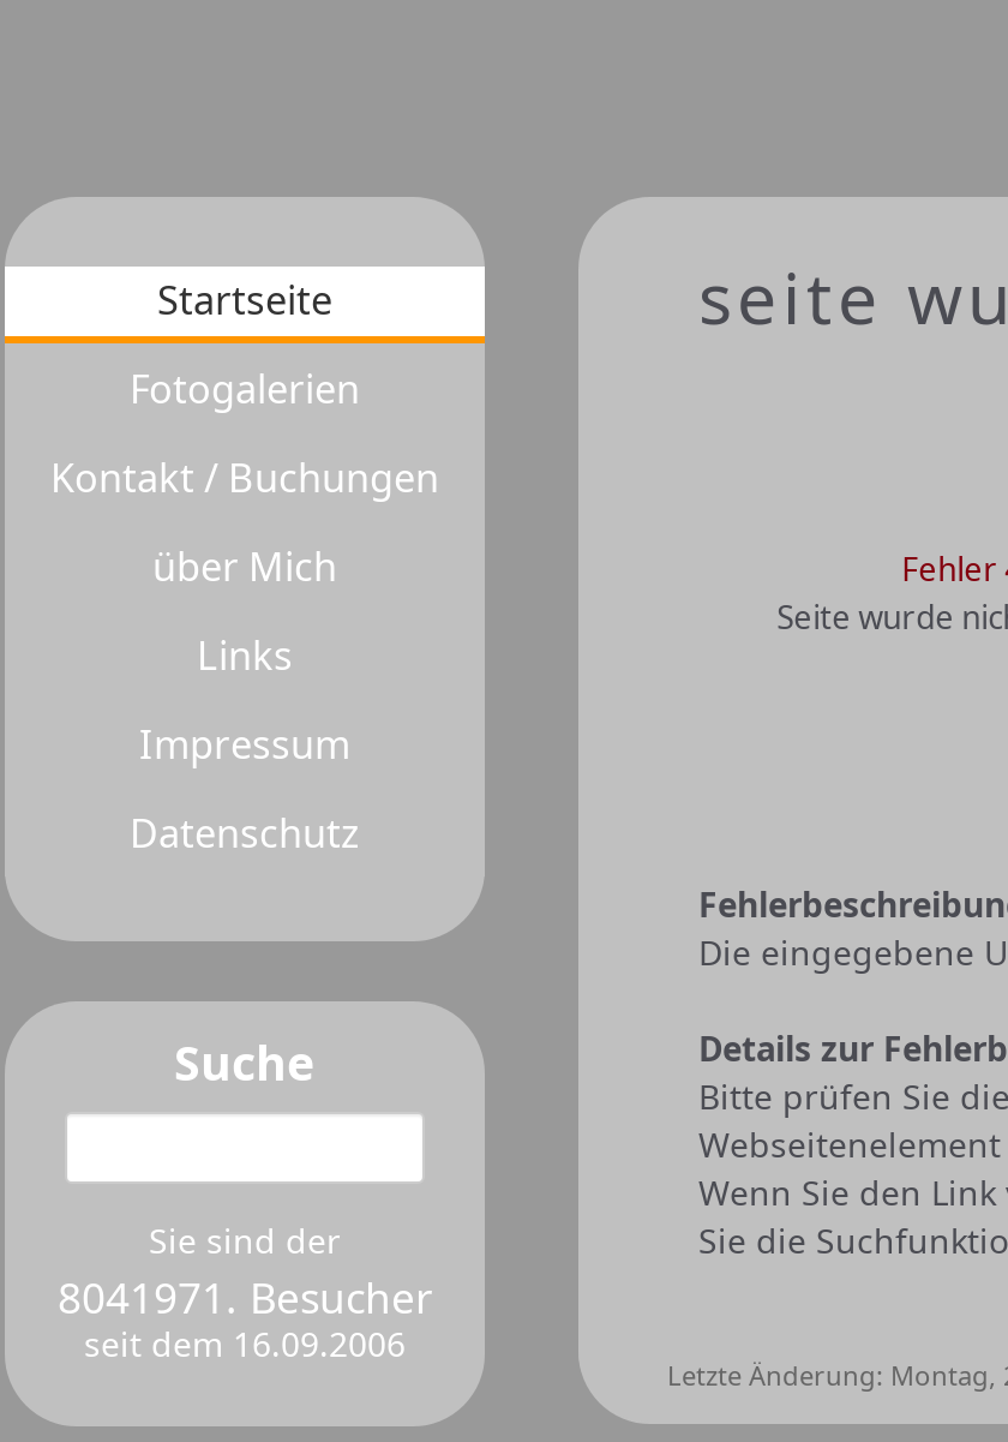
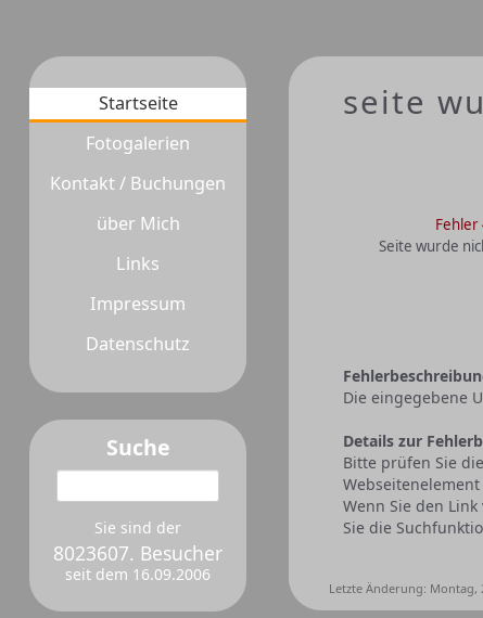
- 8041971. Besucher
+ 8023607. Besucher
